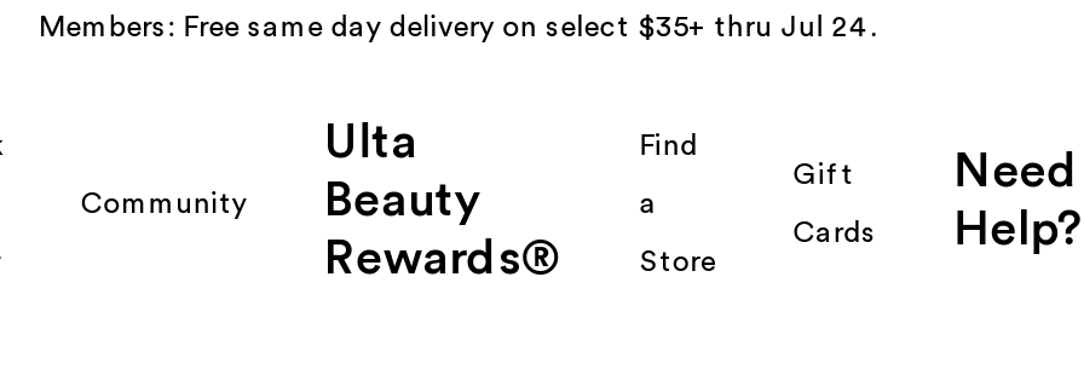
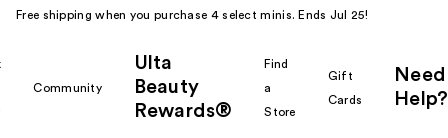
- Members: Free same day delivery on select $35+ thru Jul 24.
+ Free shipping when you purchase 4 select minis. Ends Jul 25!
